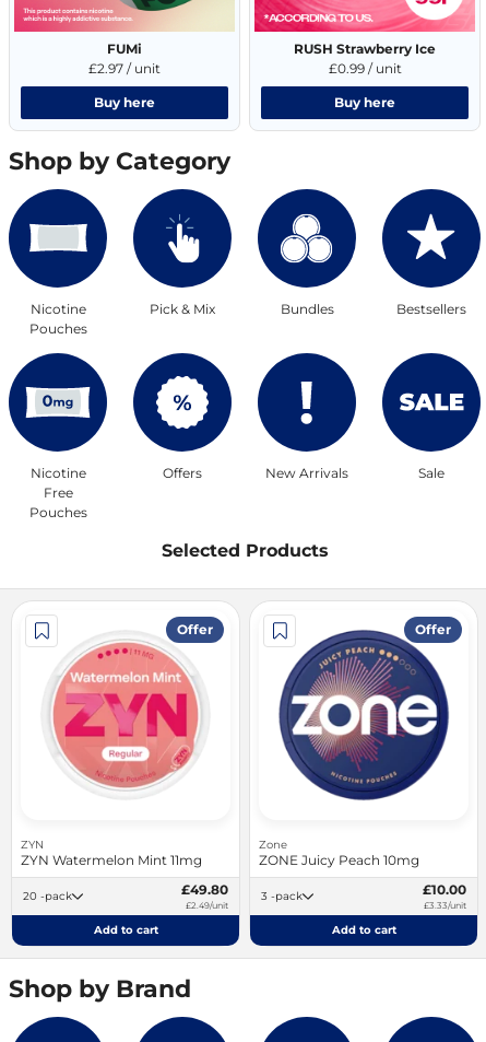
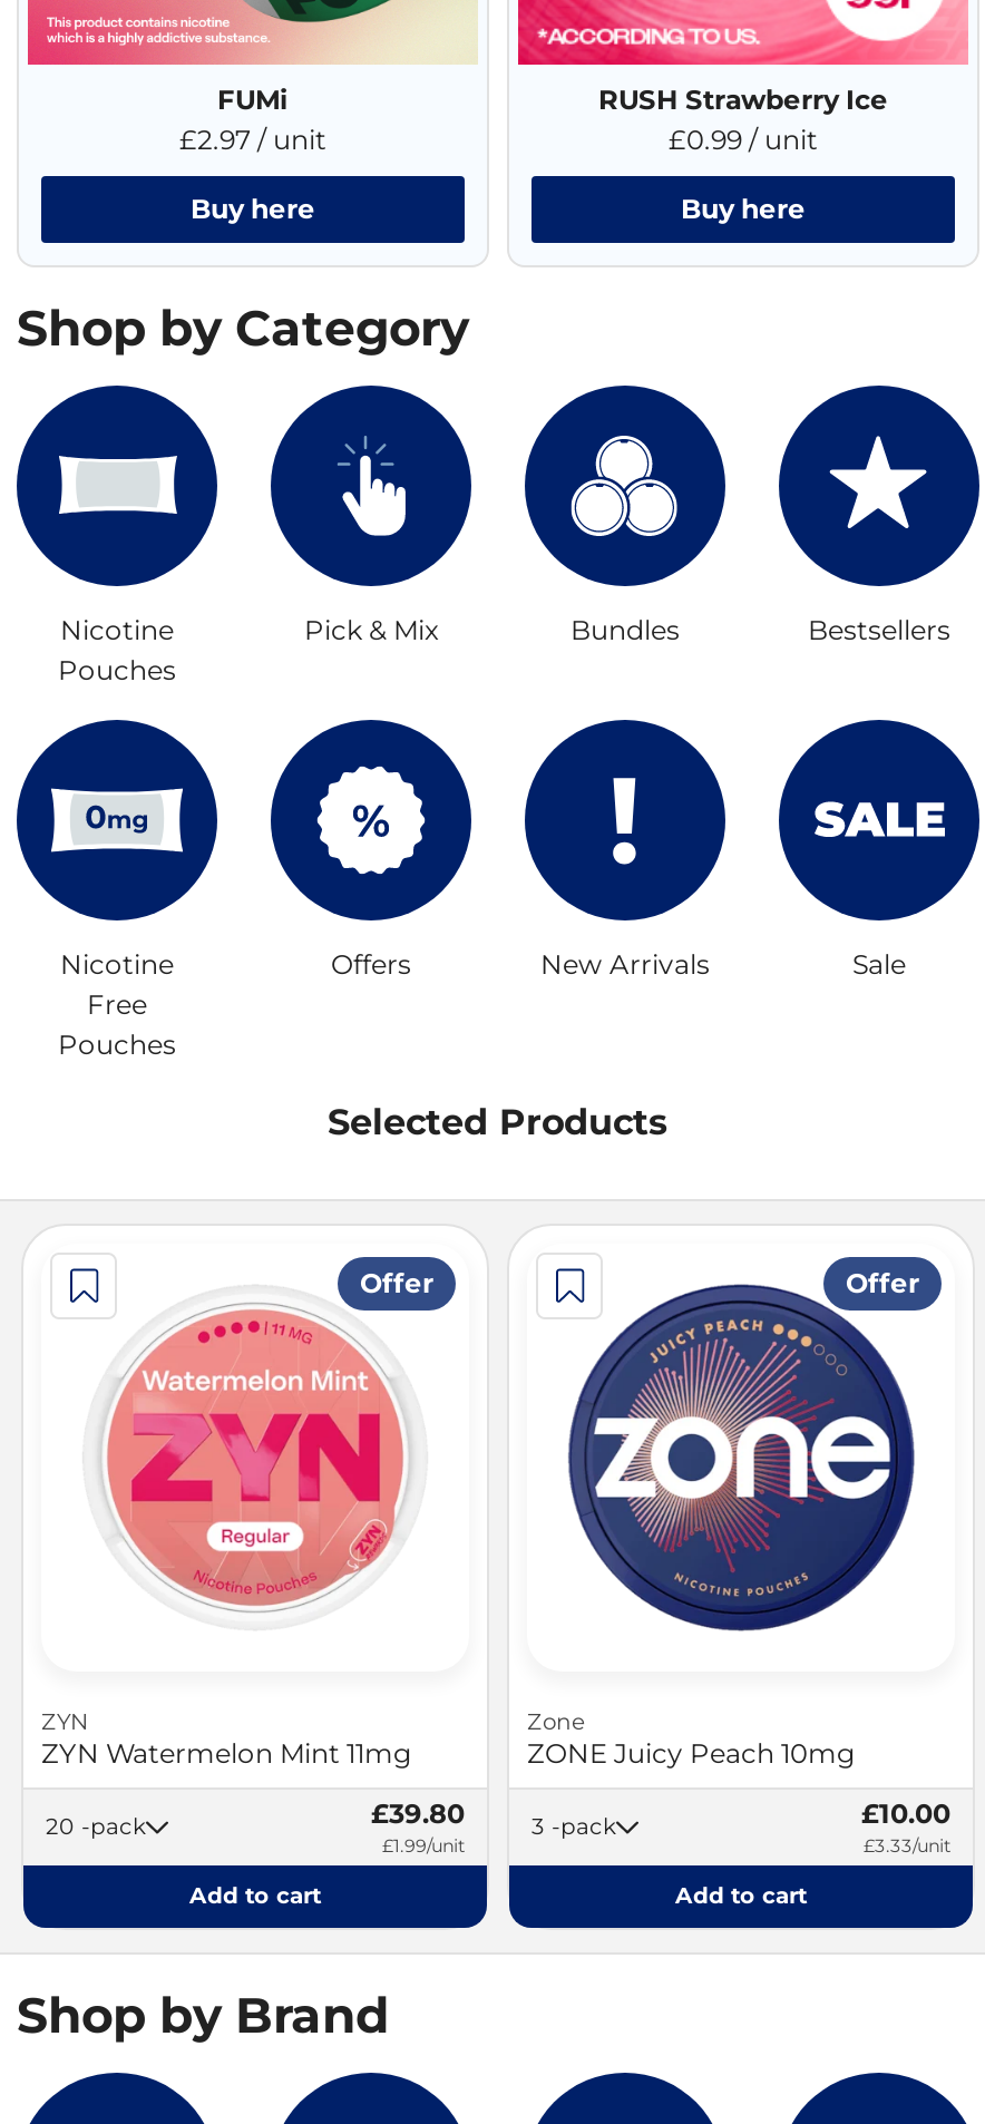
- £49.80
- £2.49/unit
+ £39.80
+ £1.99/unit
